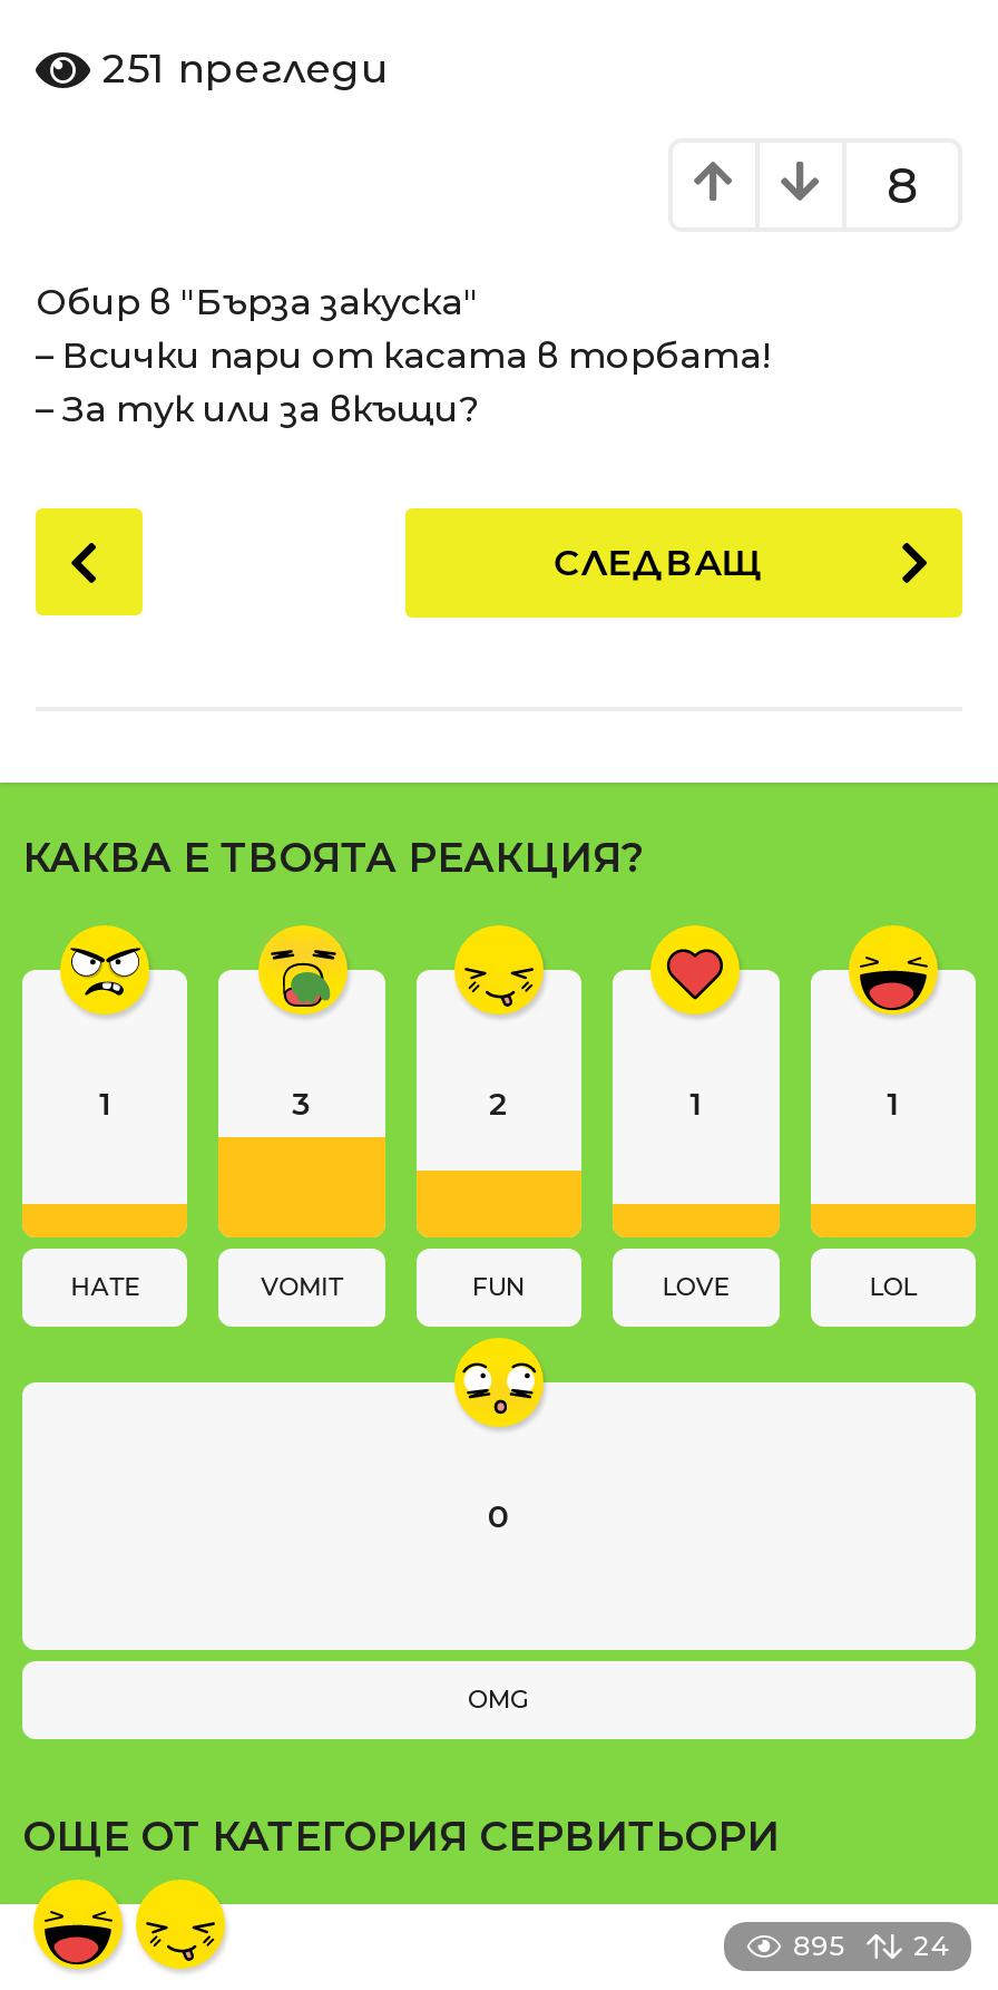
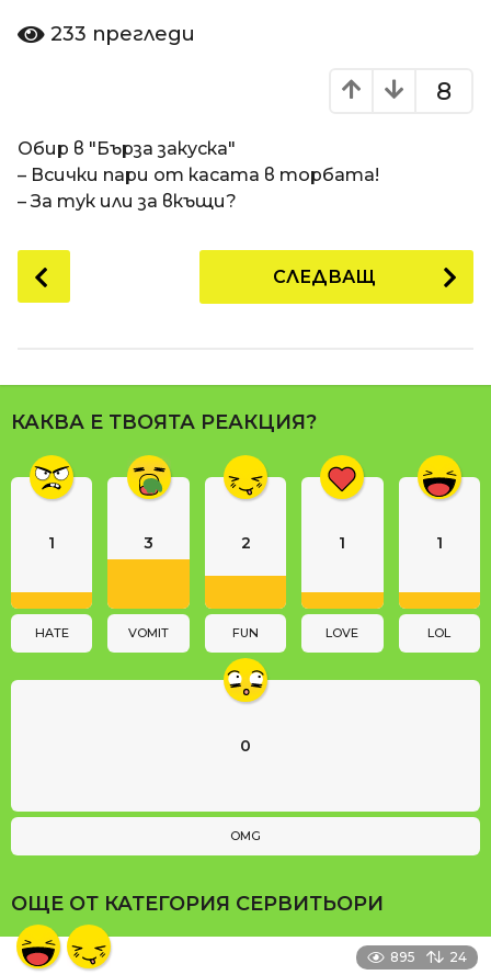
- 251 прегледи
+ 233 прегледи
